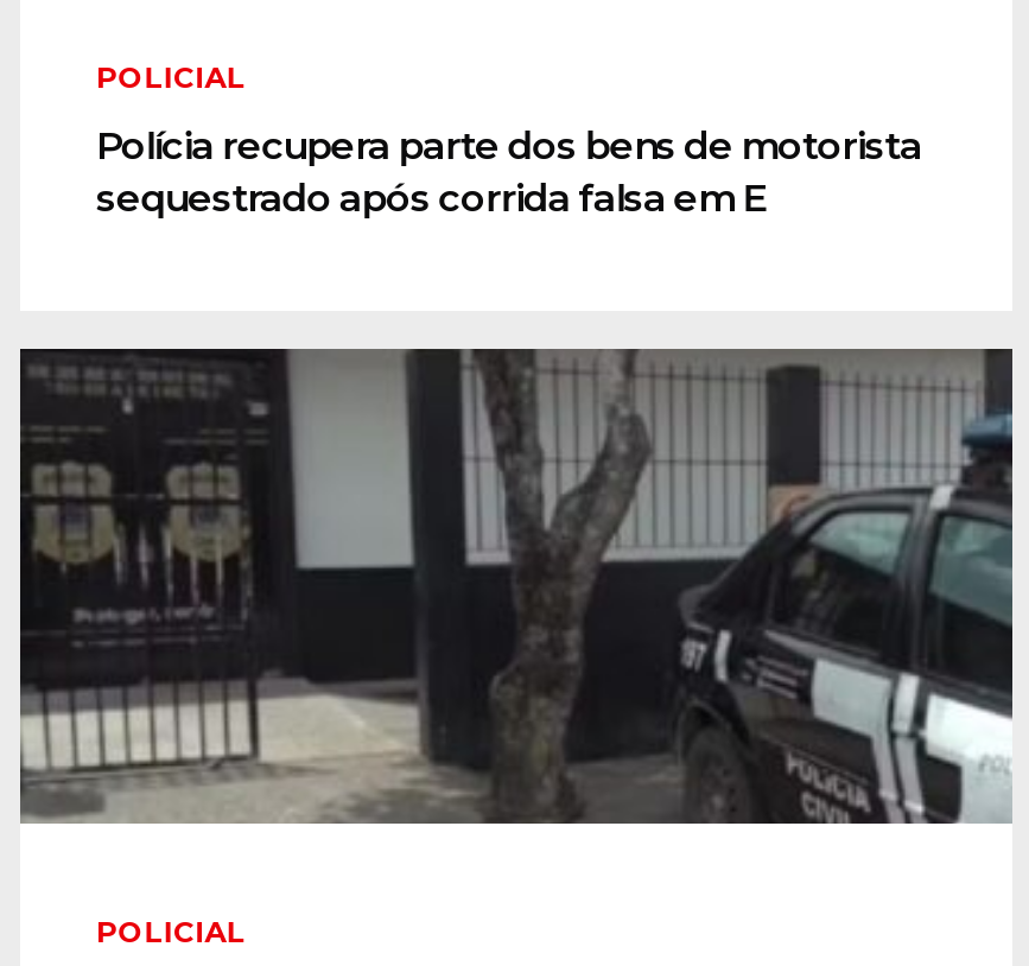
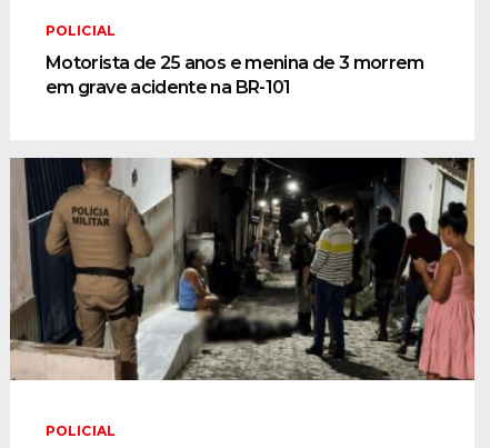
- Polícia recupera parte dos bens de motorista
- sequestrado após corrida falsa em E
+ Motorista de 25 anos e menina de 3 morrem
+ em grave acidente na BR-101

- [image]
+ [image]
